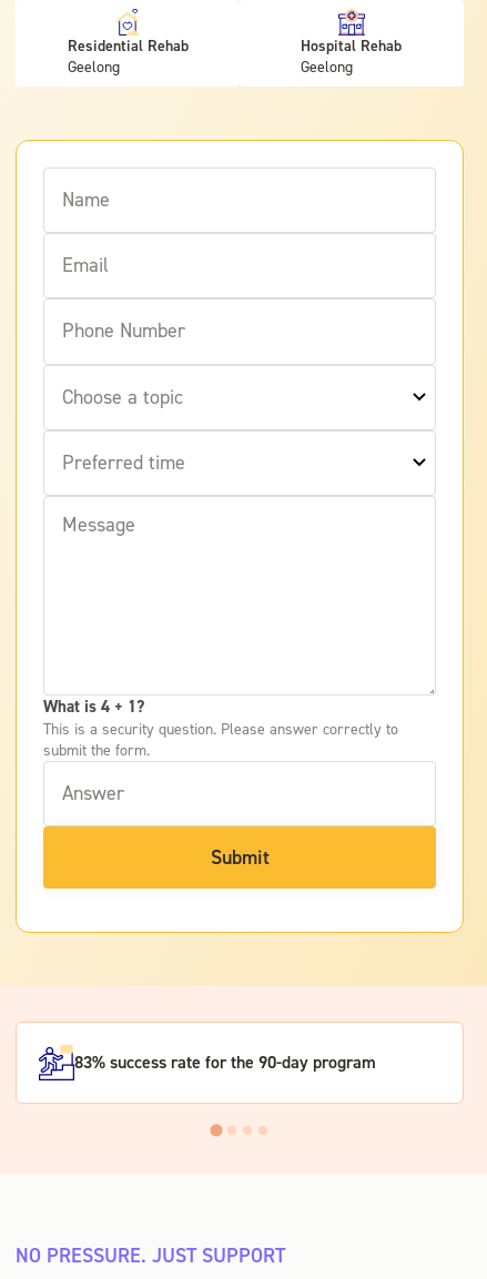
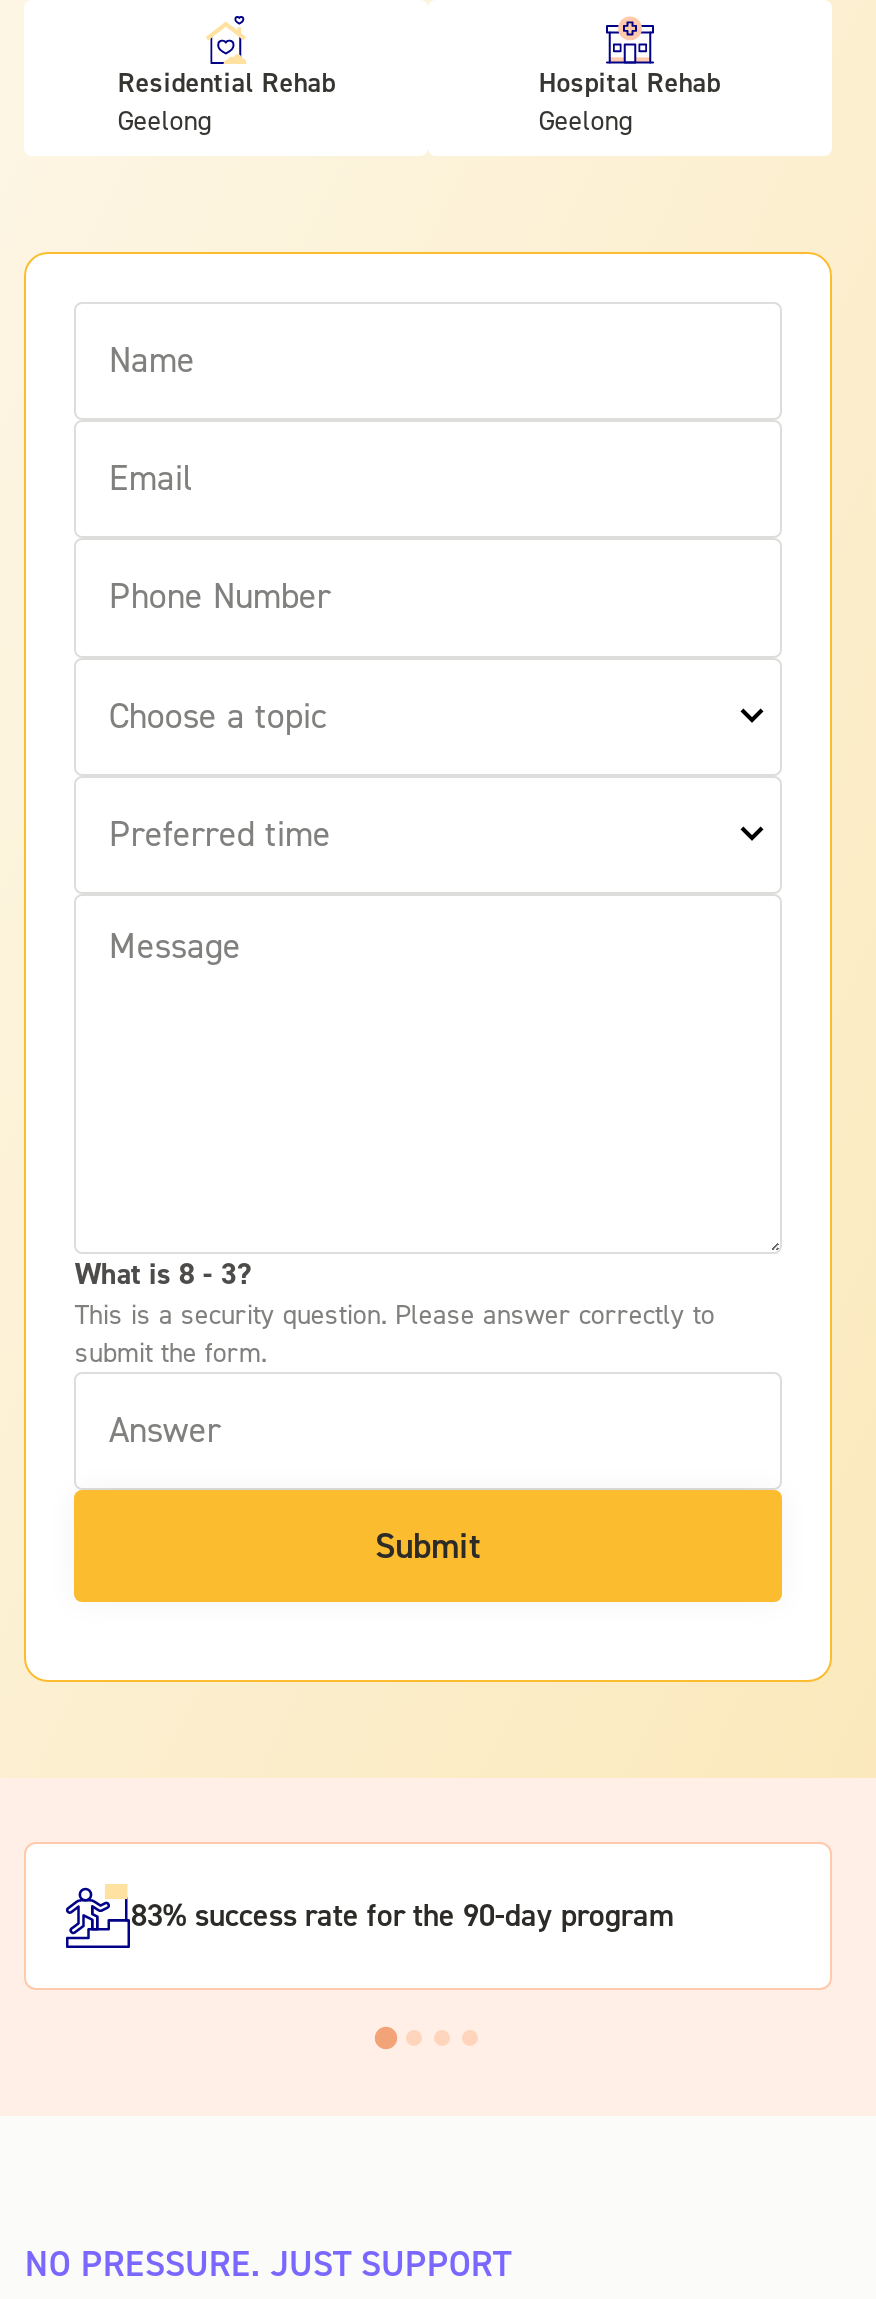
- What is 4 + 1?
+ What is 8 - 3?
